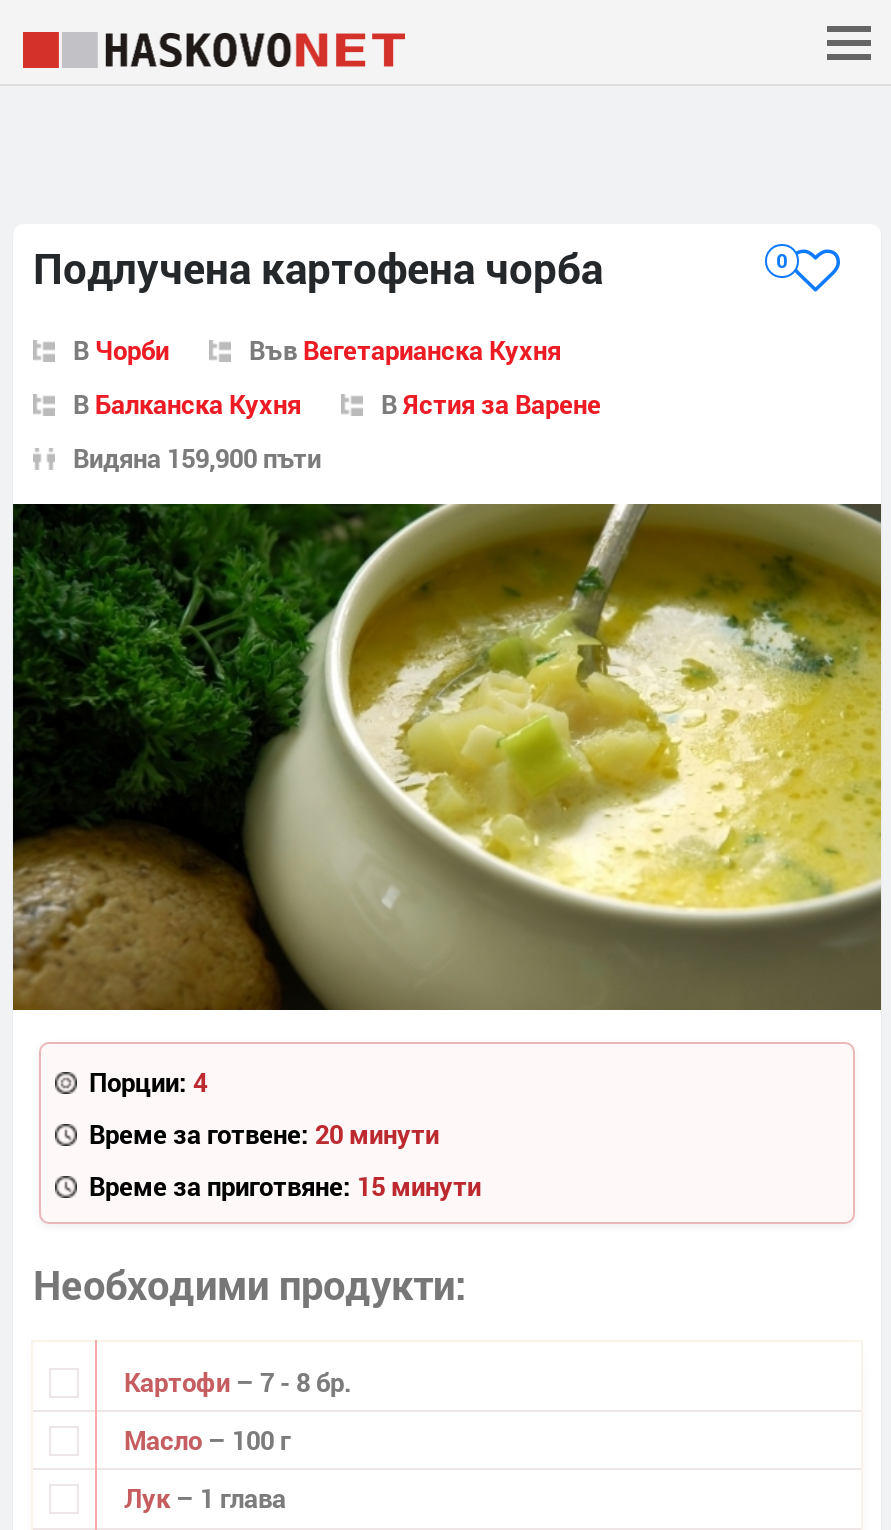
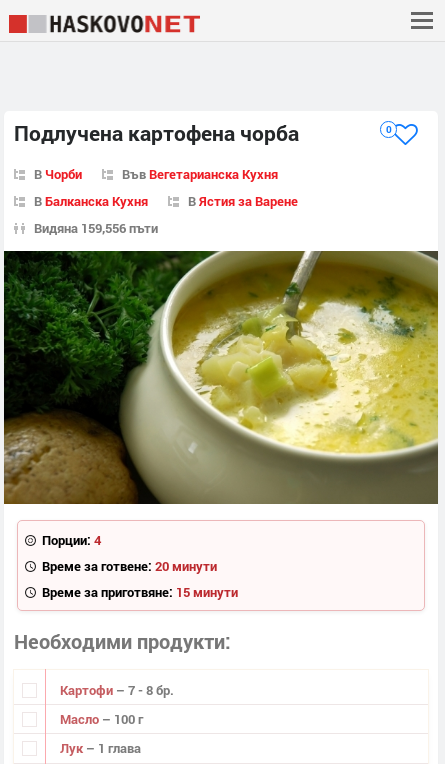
- Видяна 159,900 пъти
+ Видяна 159,556 пъти
